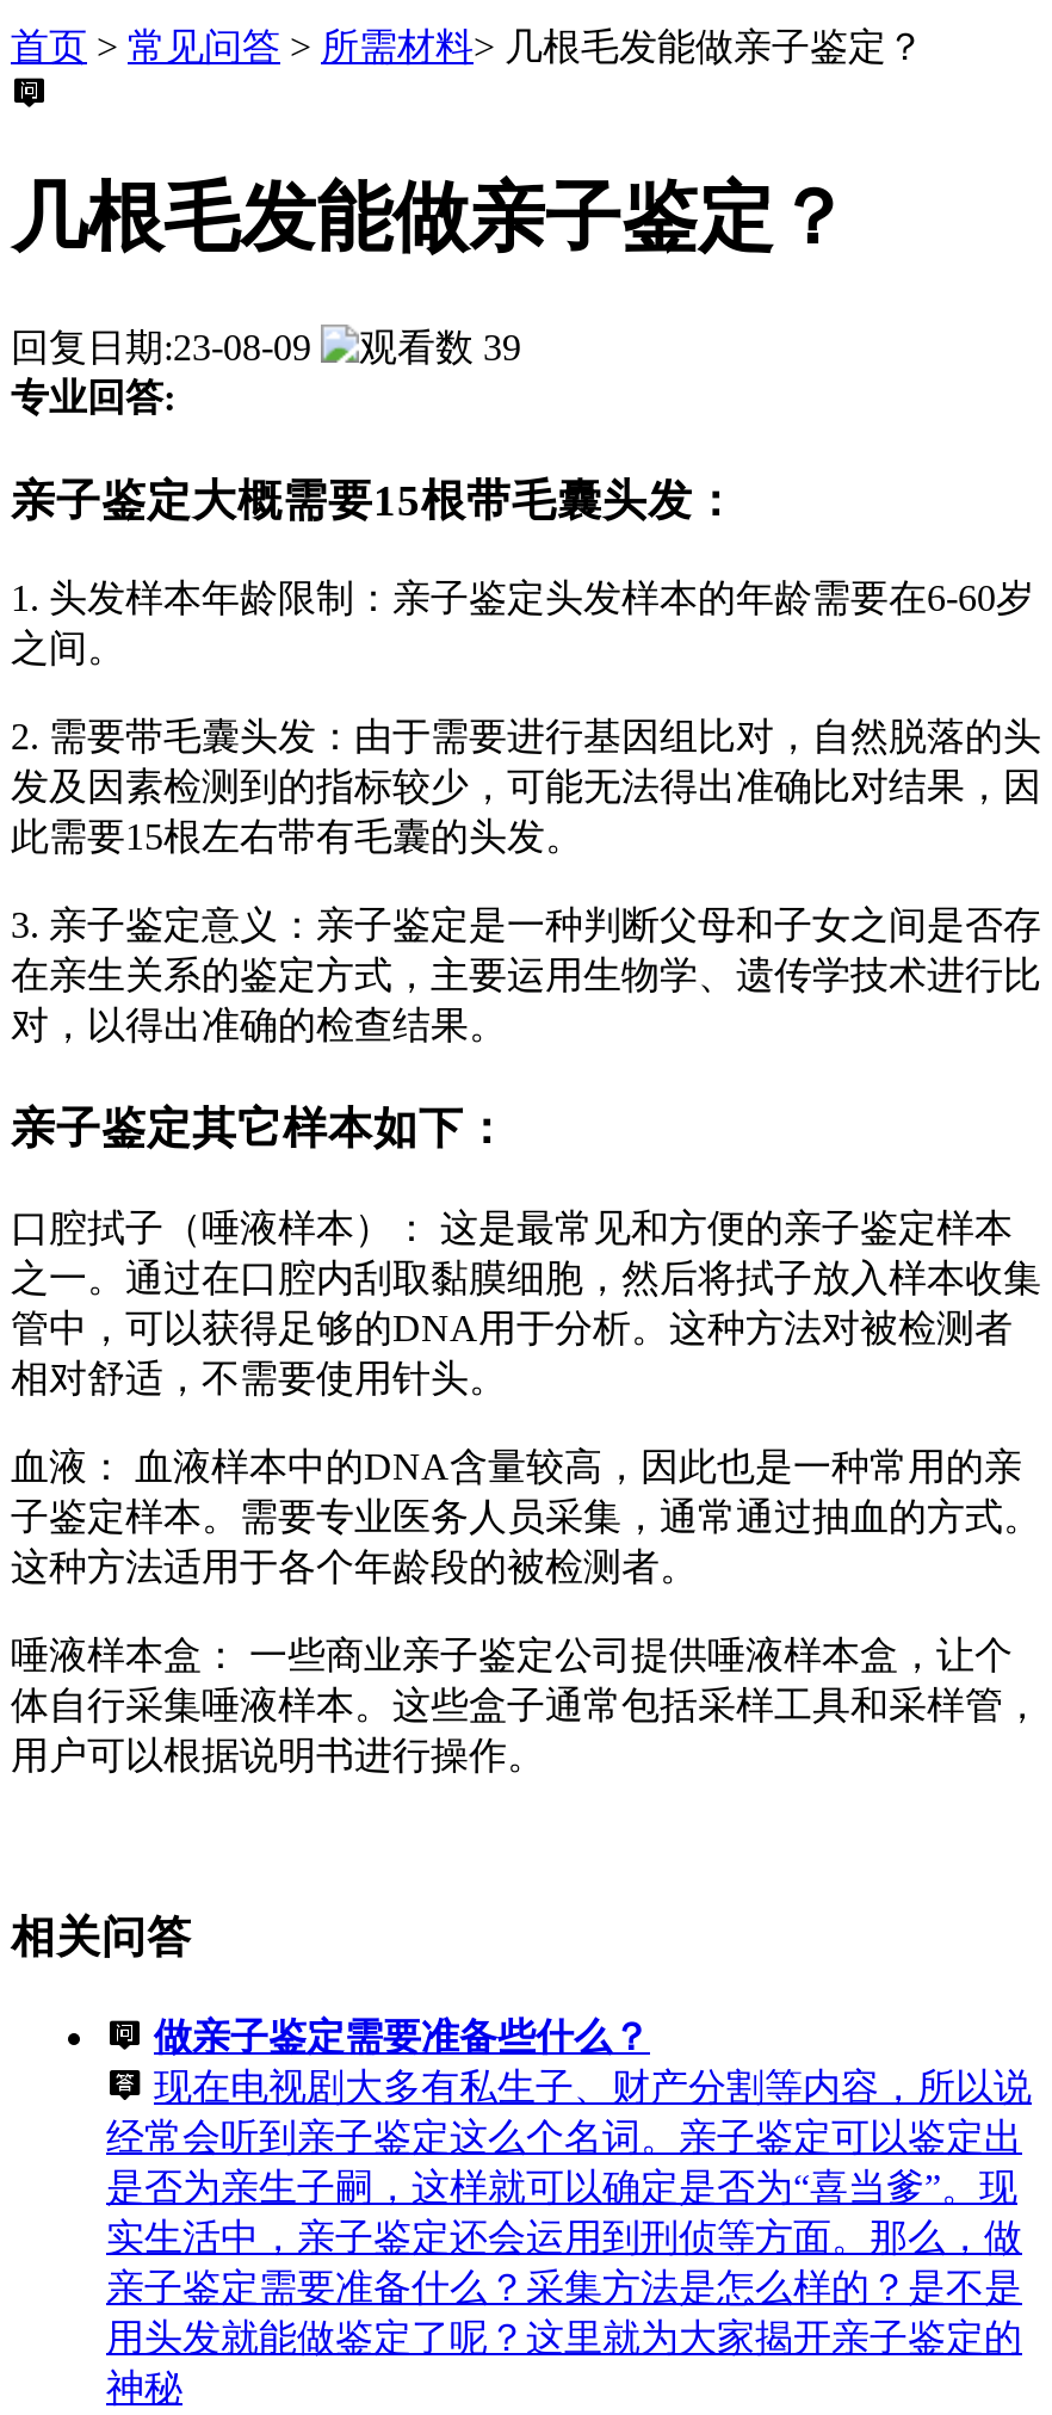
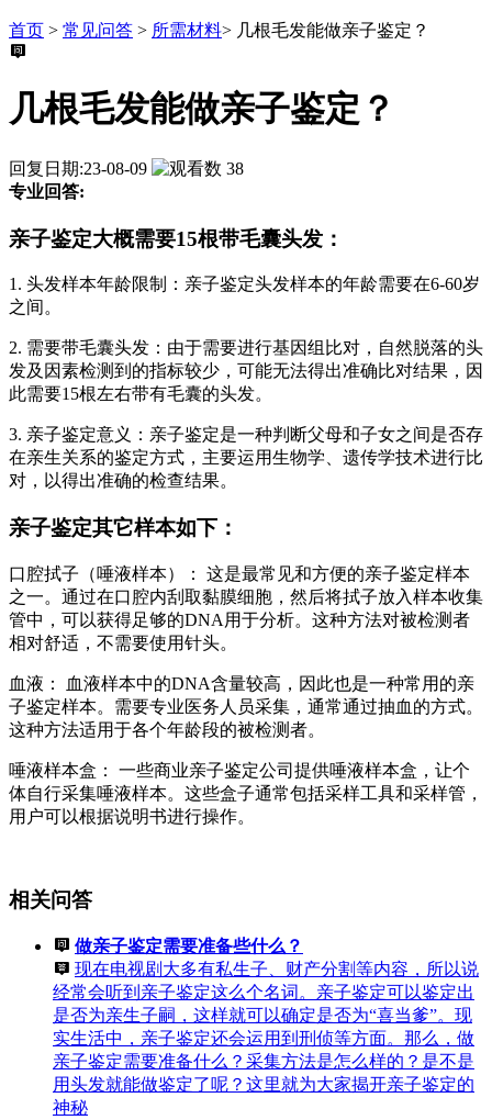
- 39
+ 38
